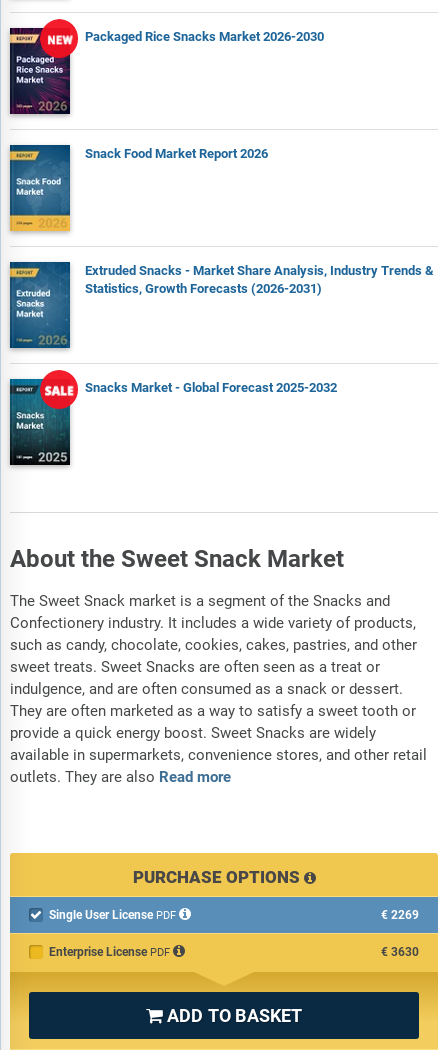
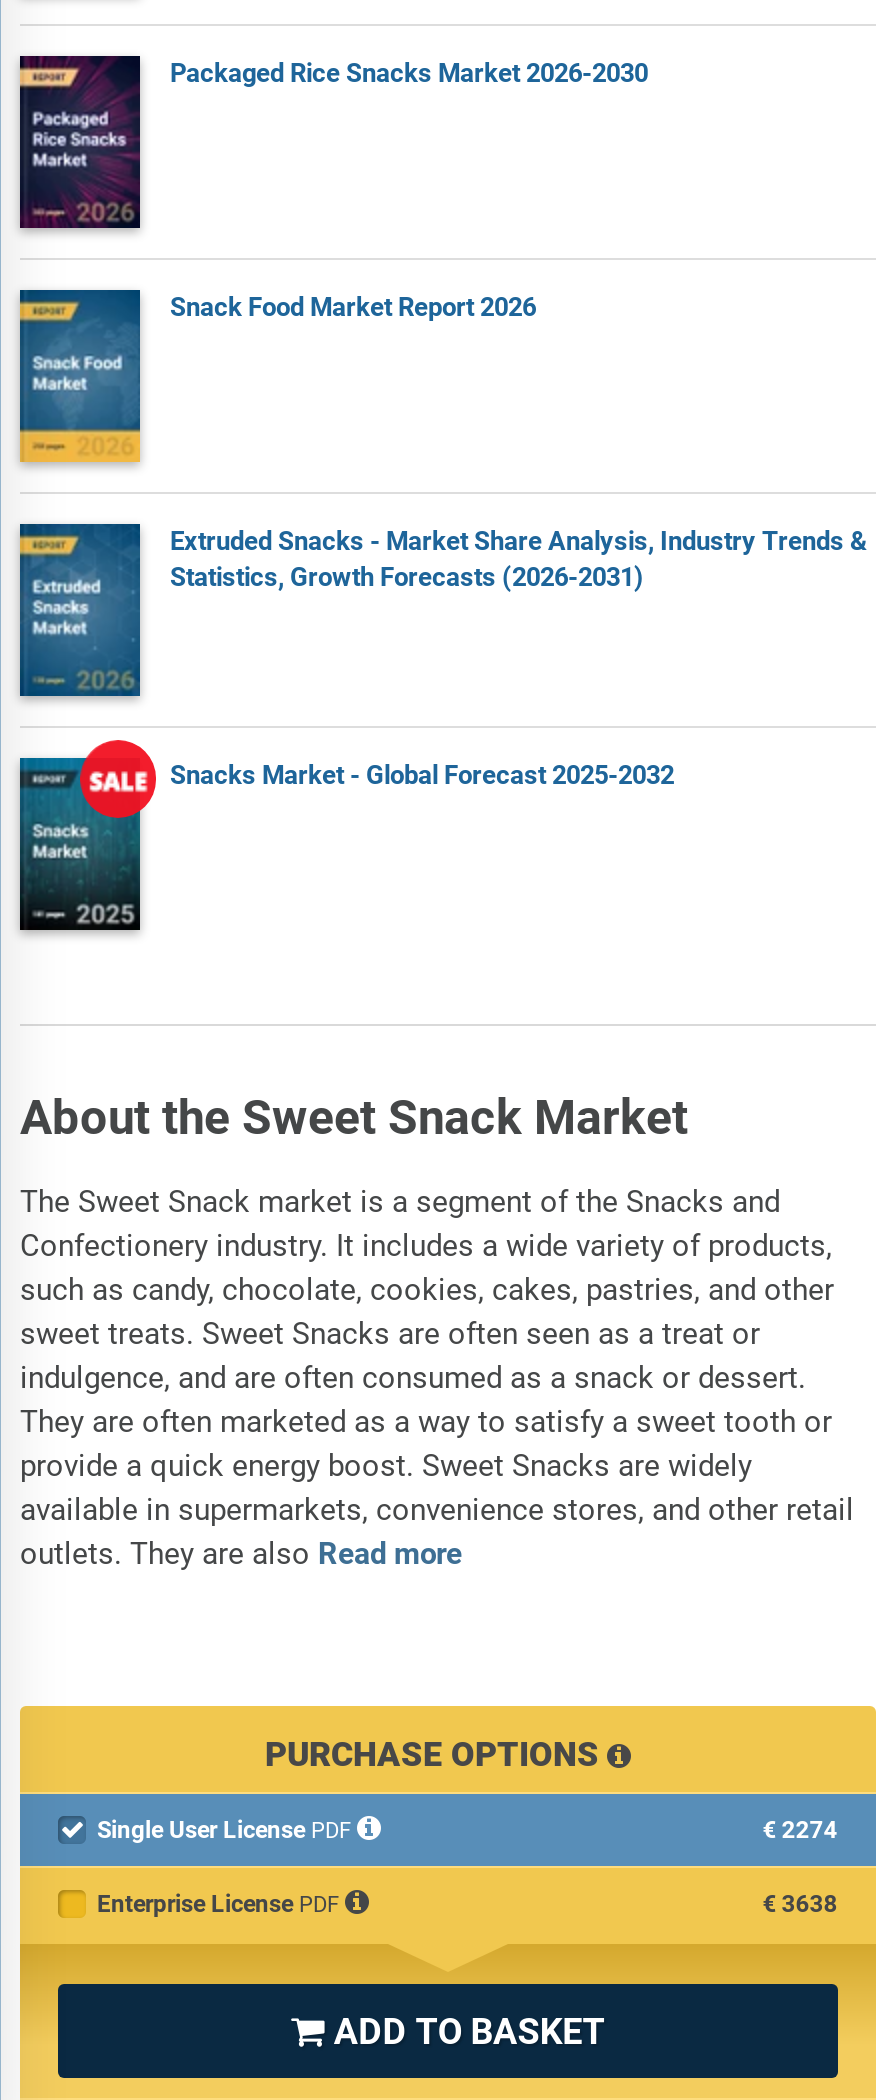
- [image]
+ [image]

- €2269
+ €2274

- €3630
+ €3638
